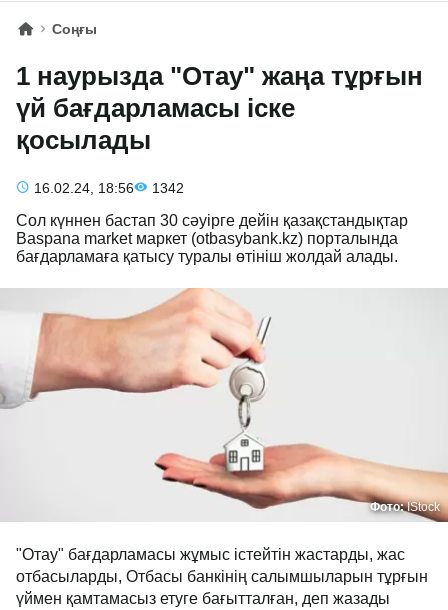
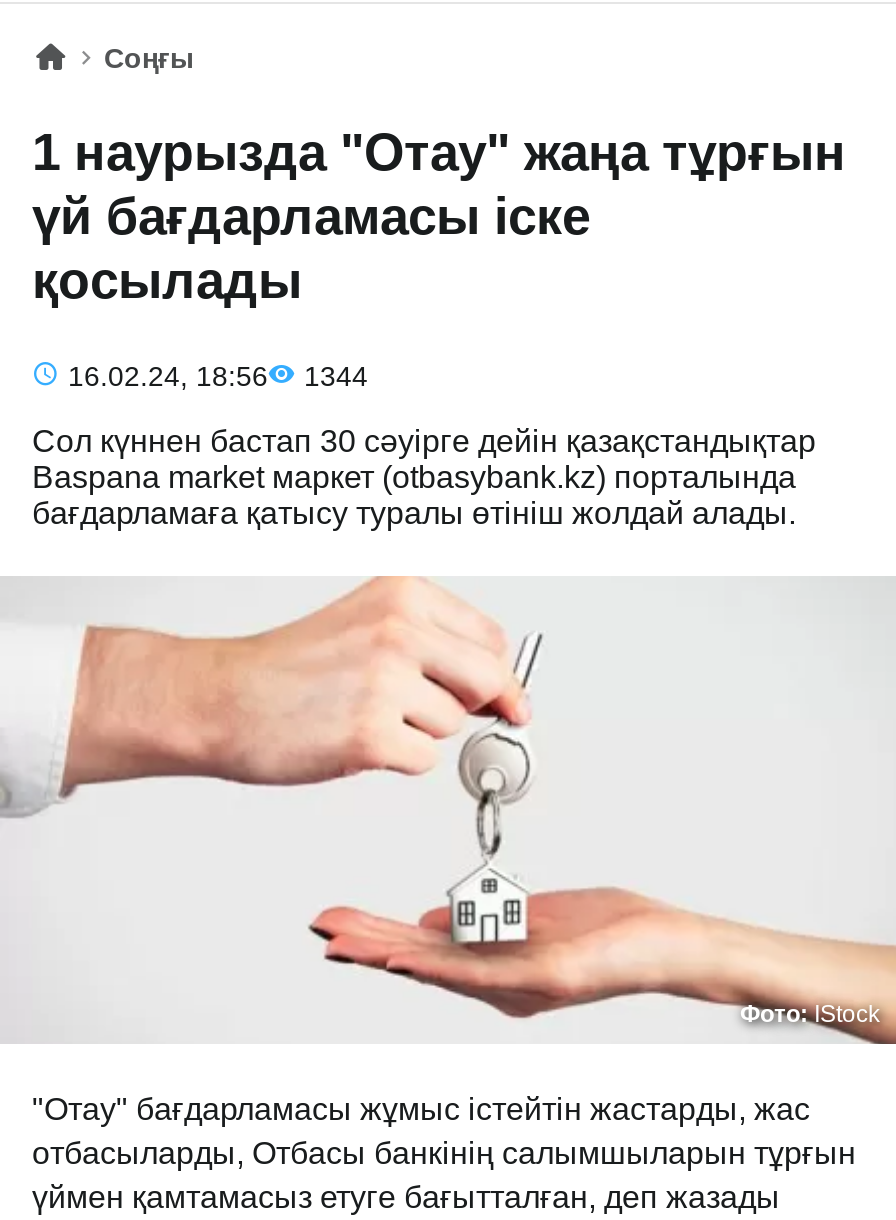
- 16.02.24, 18:56 1342
+ 16.02.24, 18:56 1344
